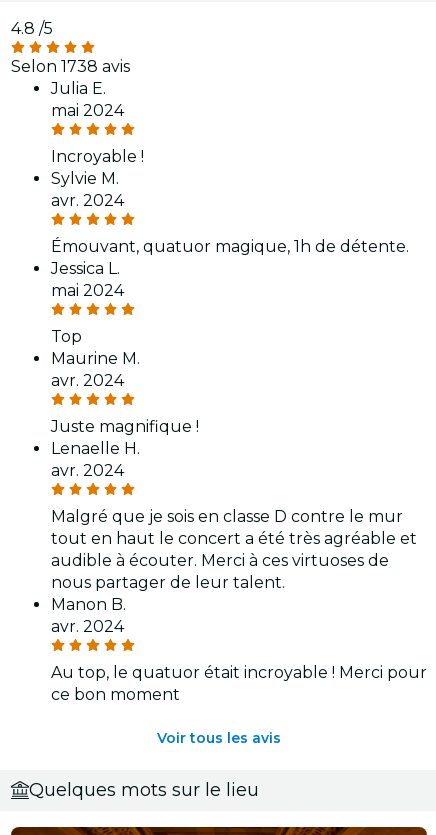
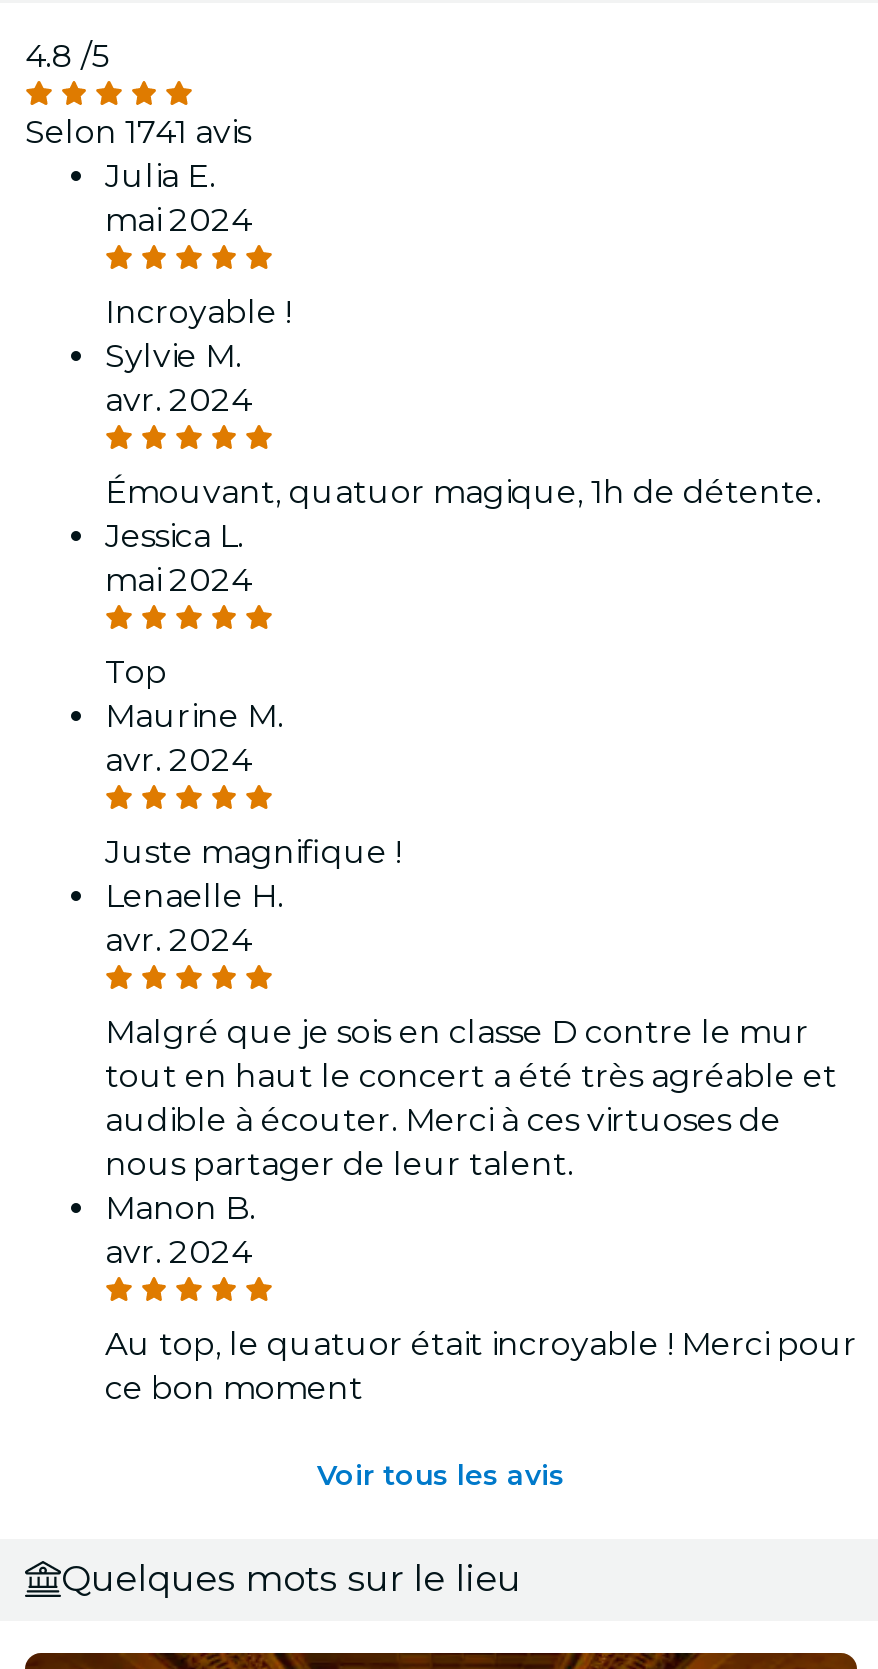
- Selon 1738 avis
+ Selon 1741 avis
